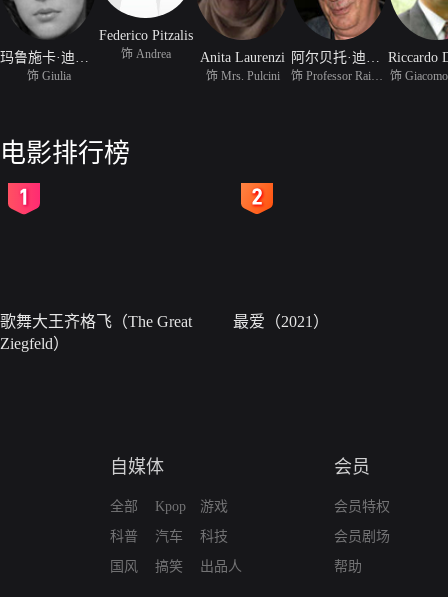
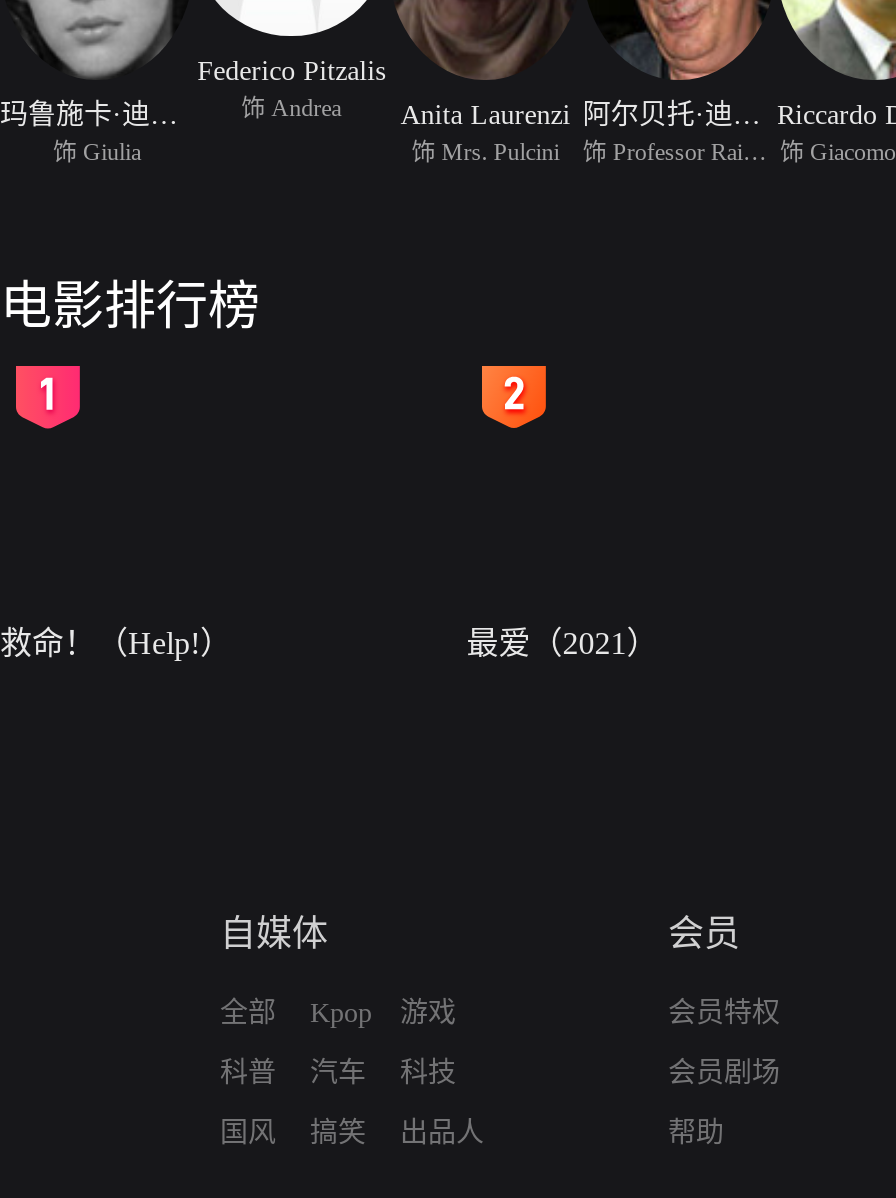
- 歌舞大王齐格飞（The Great
- Ziegfeld）
+ 救命！（Help!）
